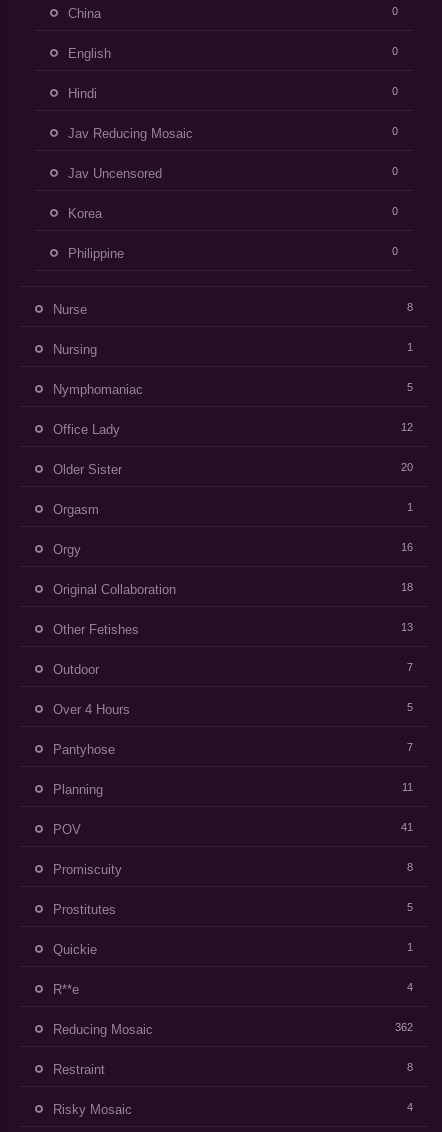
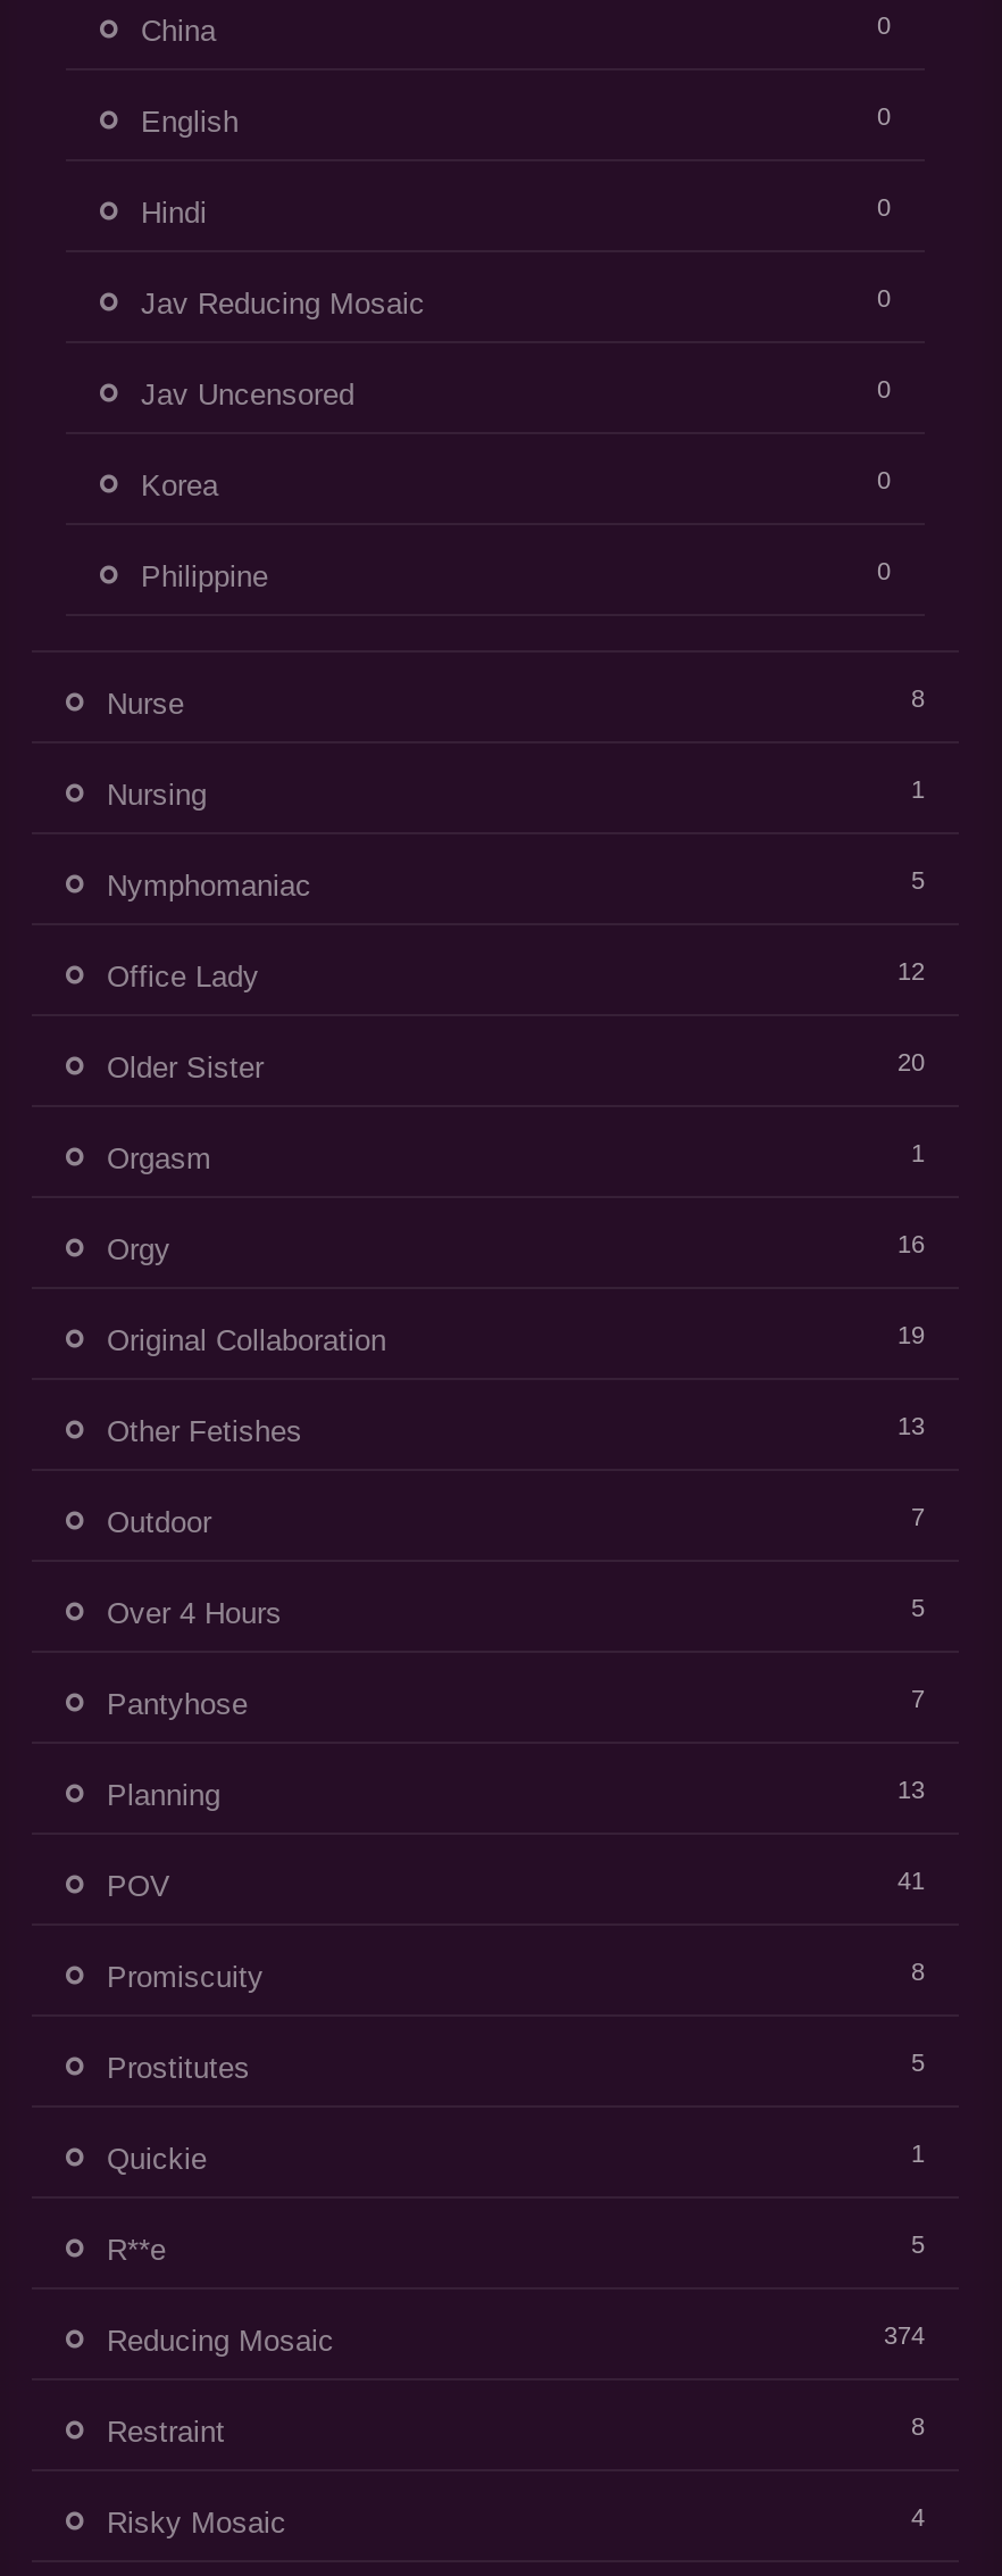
- 18
+ 19

- 11
+ 13

- 4
+ 5

- 362
+ 374
